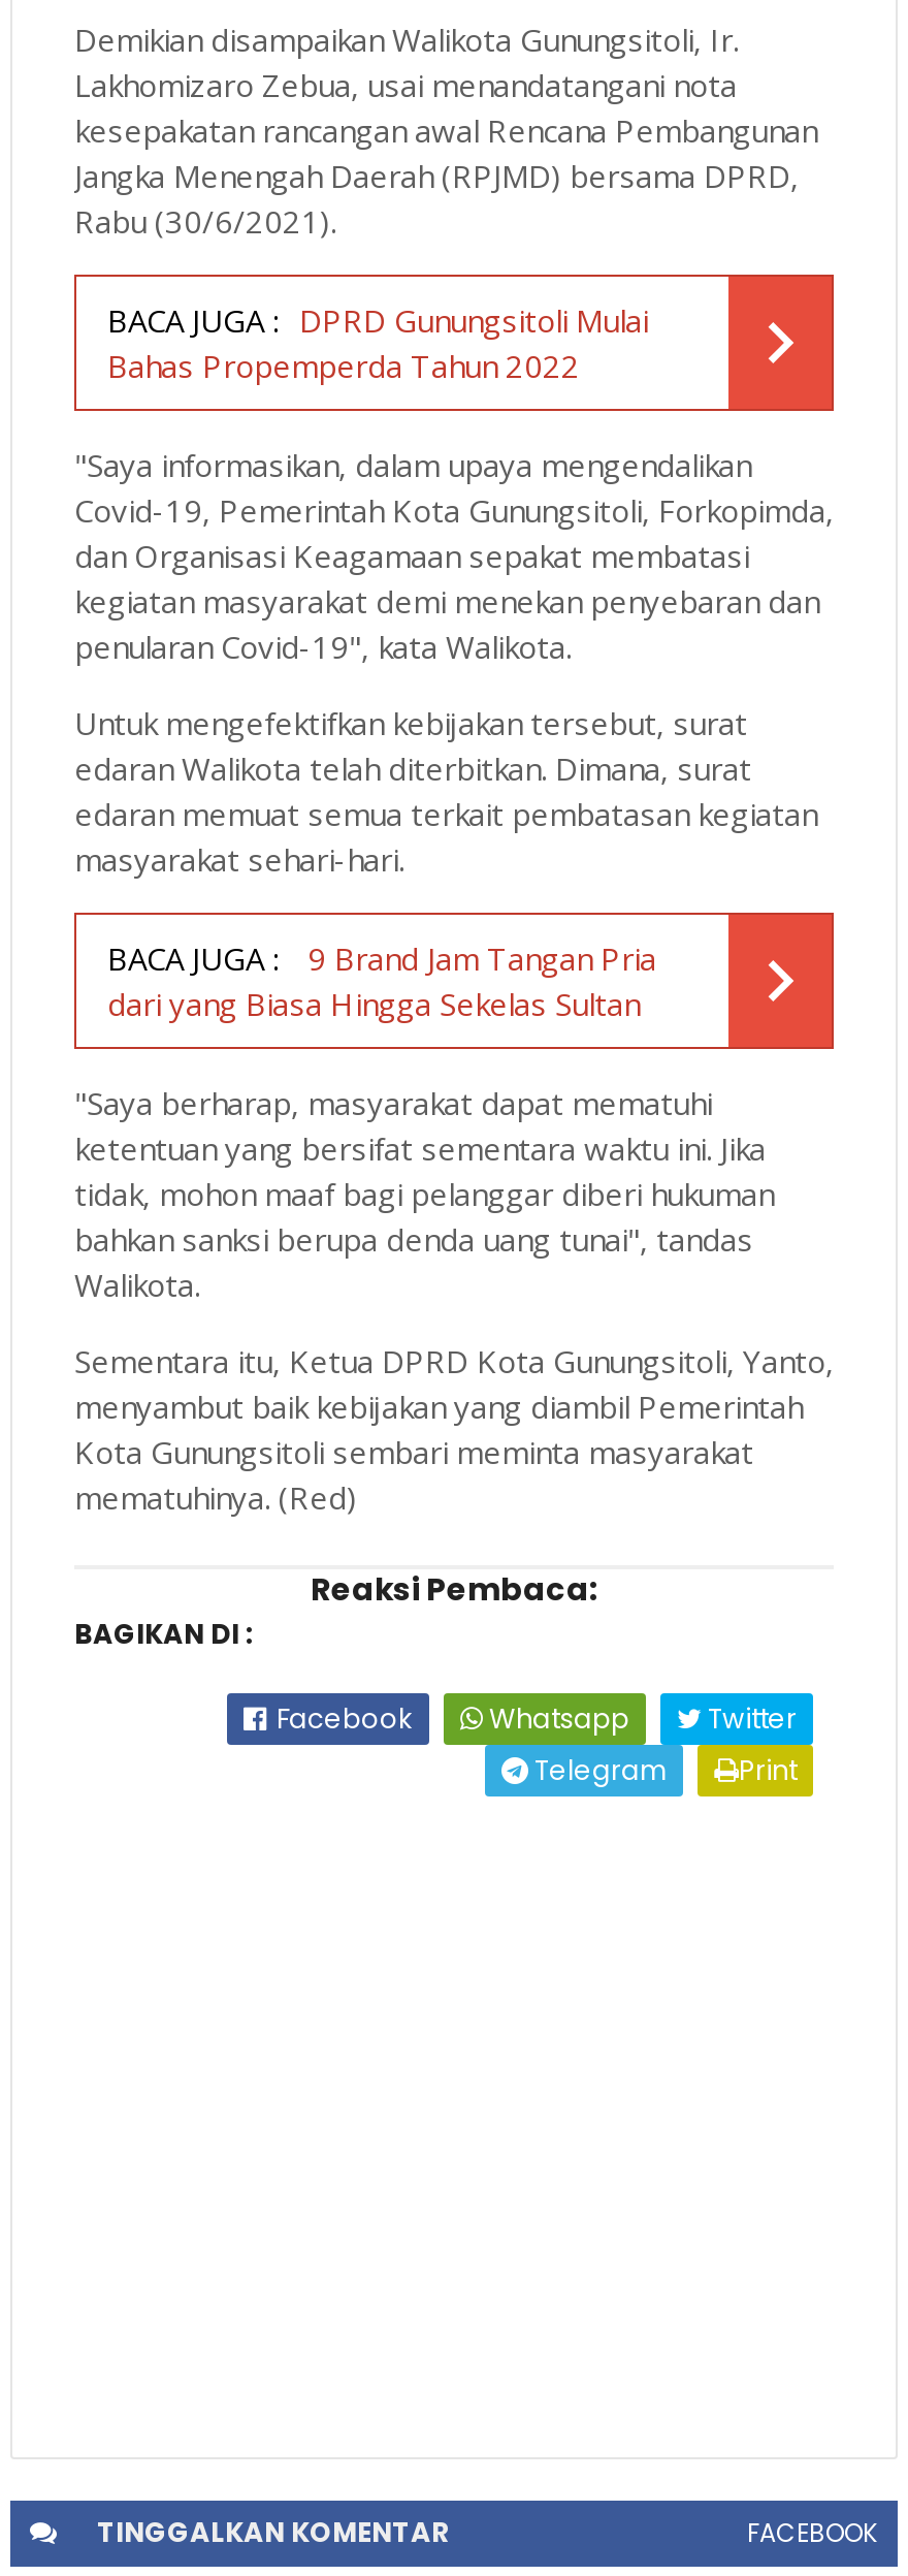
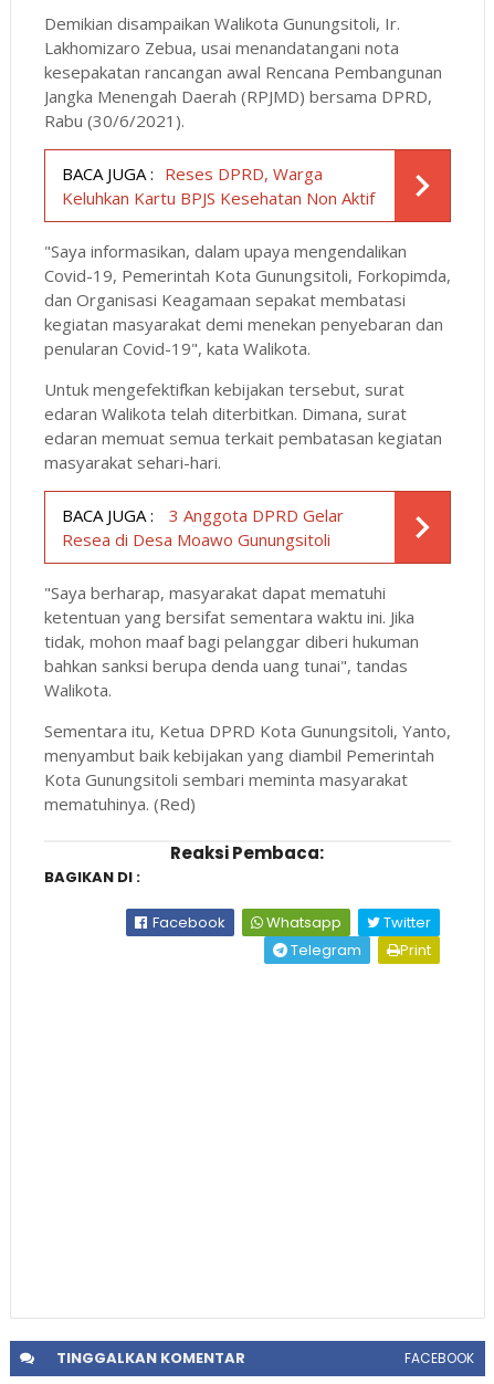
- BACA JUGA : DPRD Gunungsitoli Mulai
- Bahas Propemperda Tahun 2022
+ BACA JUGA : Reses DPRD, Warga
+ Keluhkan Kartu BPJS Kesehatan Non Aktif

- BACA JUGA : 9 Brand Jam Tangan Pria
- dari yang Biasa Hingga Sekelas Sultan
+ BACA JUGA : 3 Anggota DPRD Gelar
+ Resea di Desa Moawo Gunungsitoli
